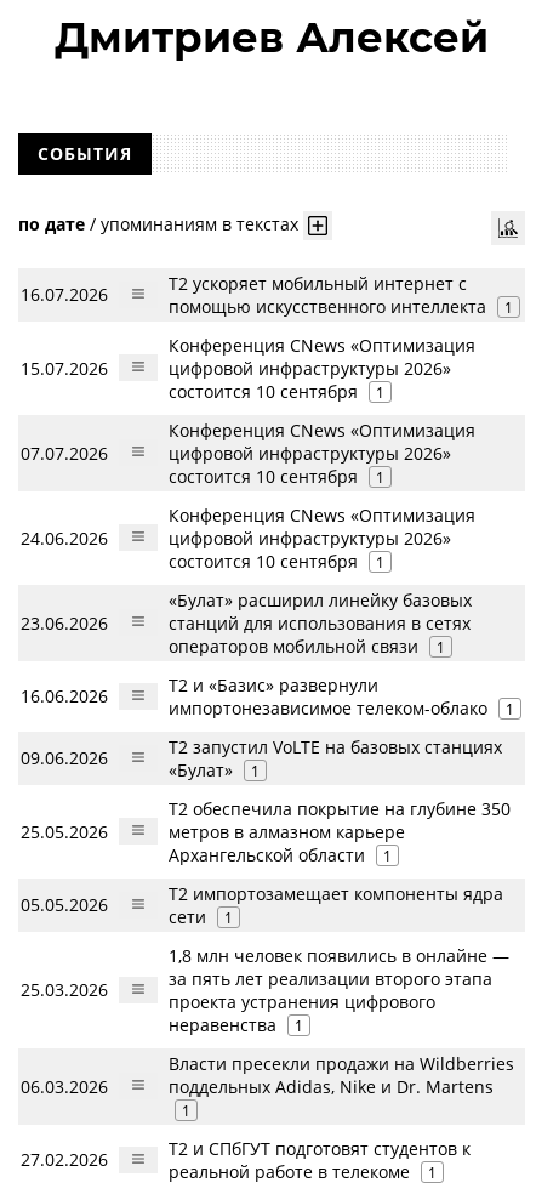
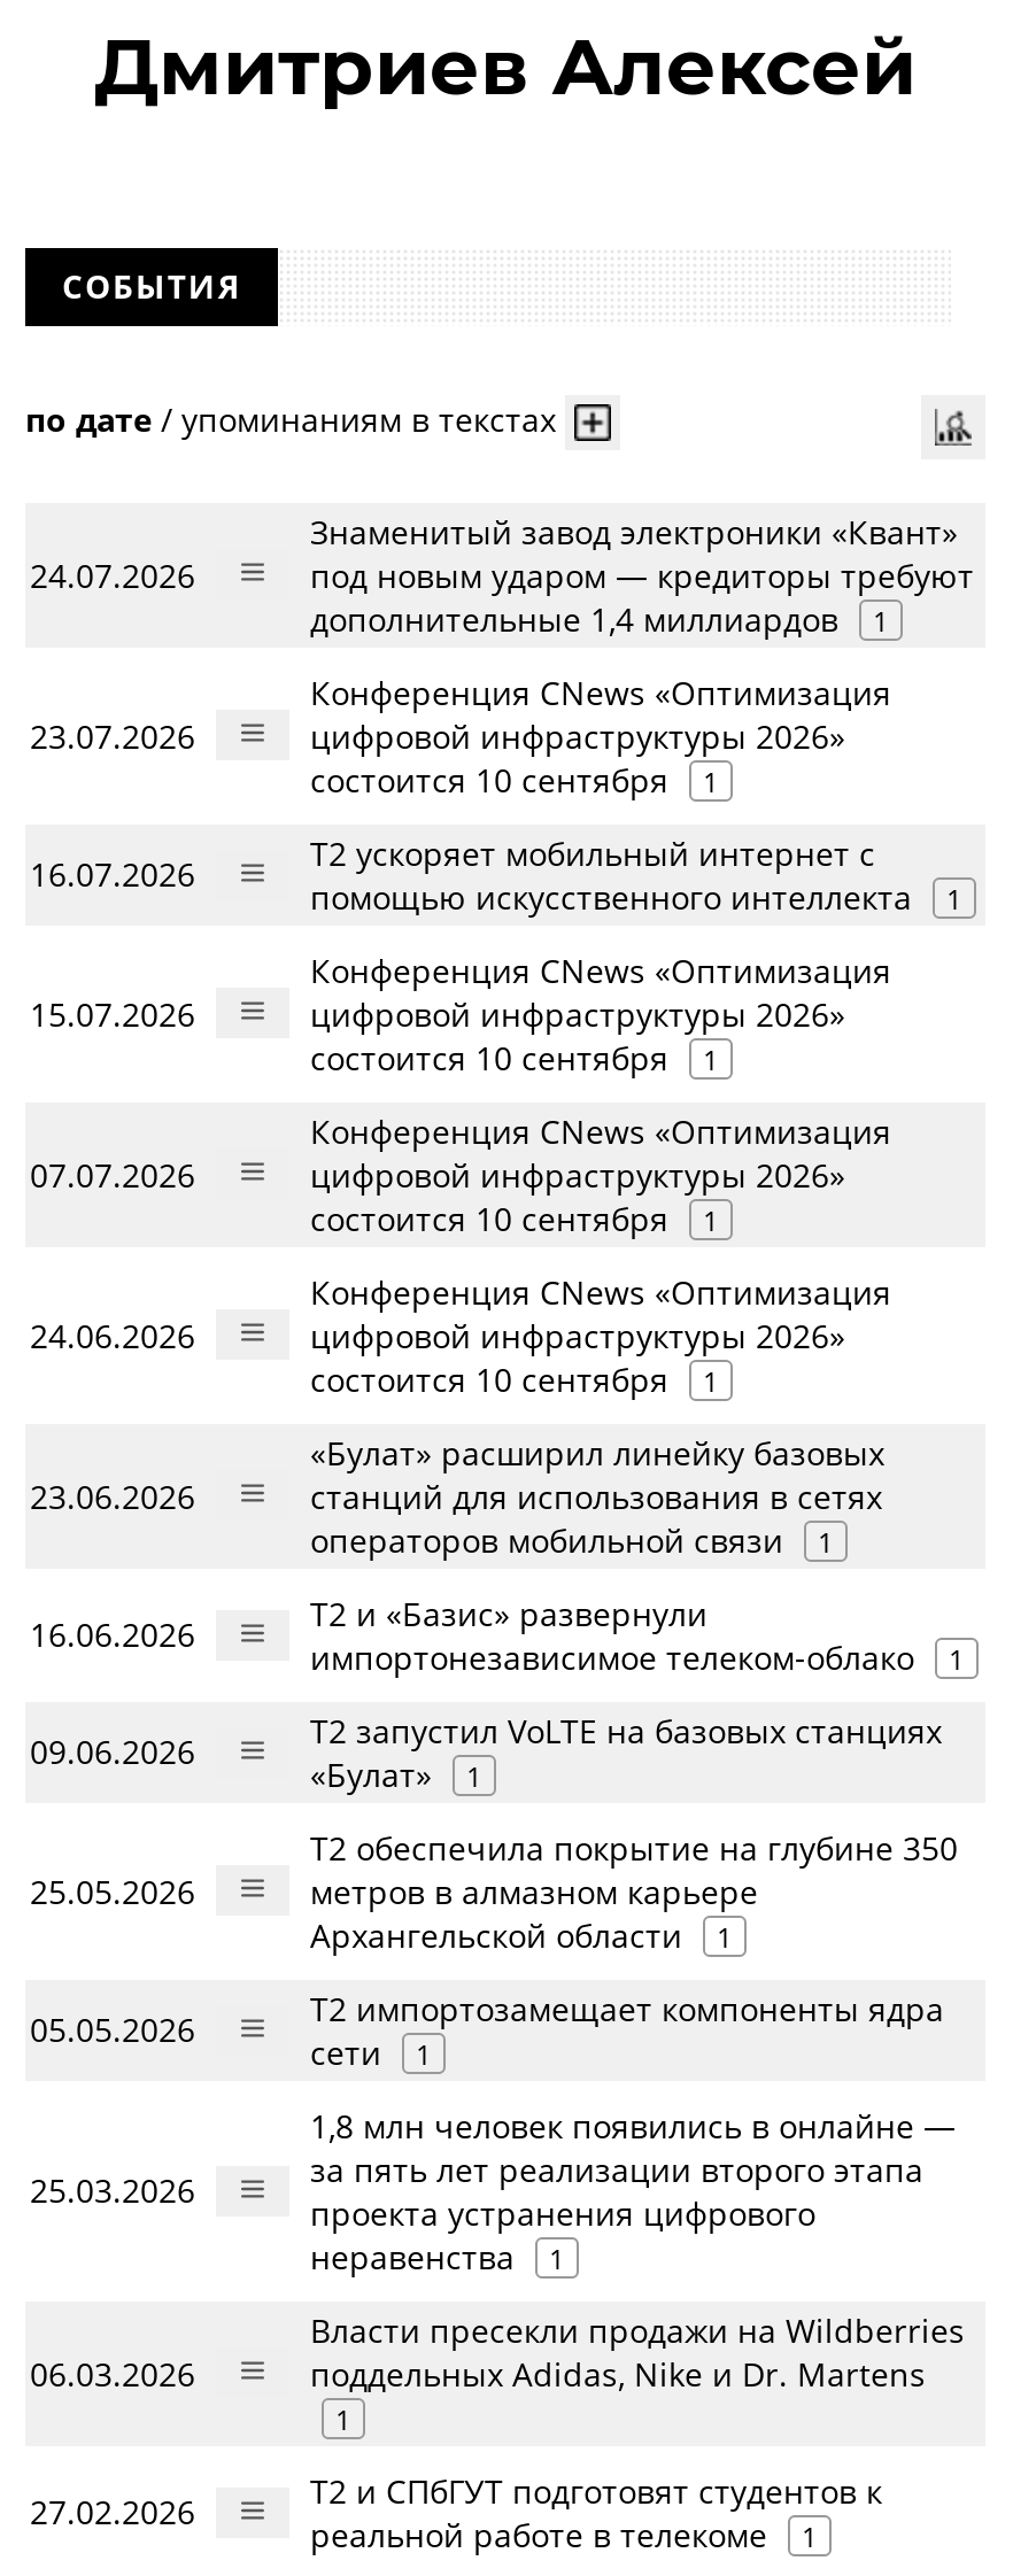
+ 24.07.2026

+ Знаменитый завод электроники «Квант»
+ под новым ударом — кредиторы требуют
+ дополнительные 1,4 миллиардов
+ 1
+ 23.07.2026

+ Конференция CNews «Оптимизация
+ цифровой инфраструктуры 2026»
+ состоится 10 сентября
+ 1
